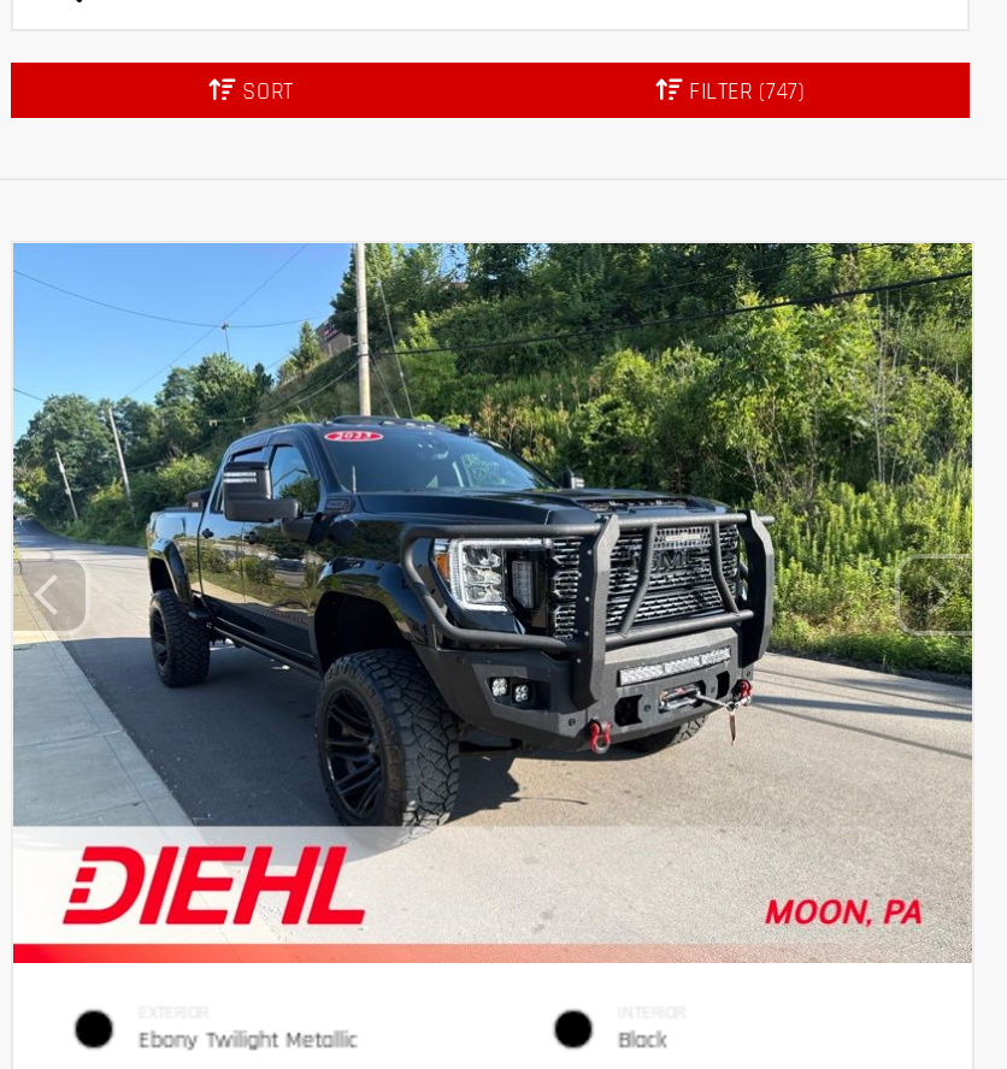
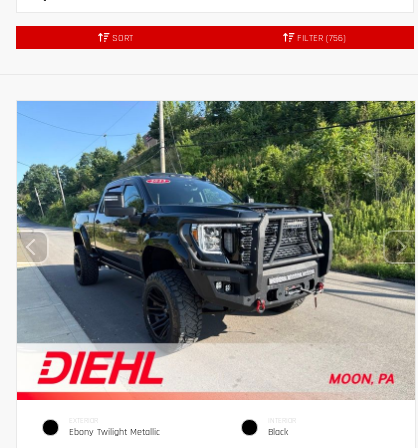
- FILTER (747)
+ FILTER (756)
